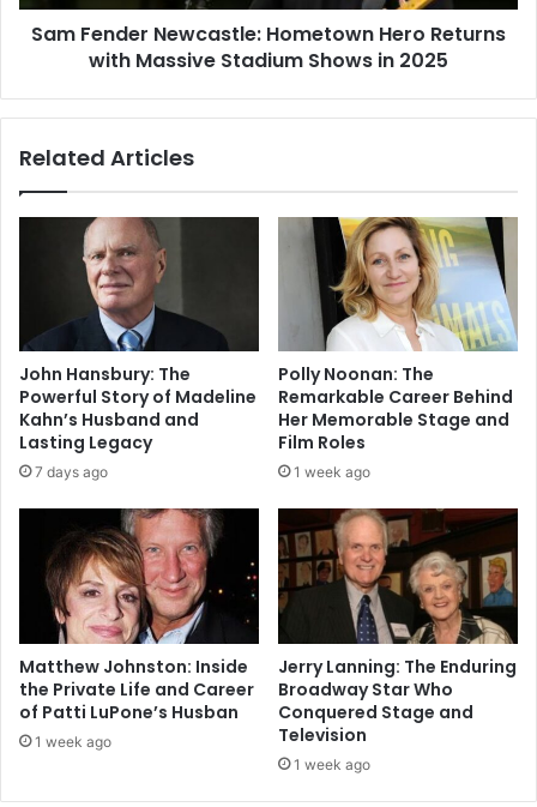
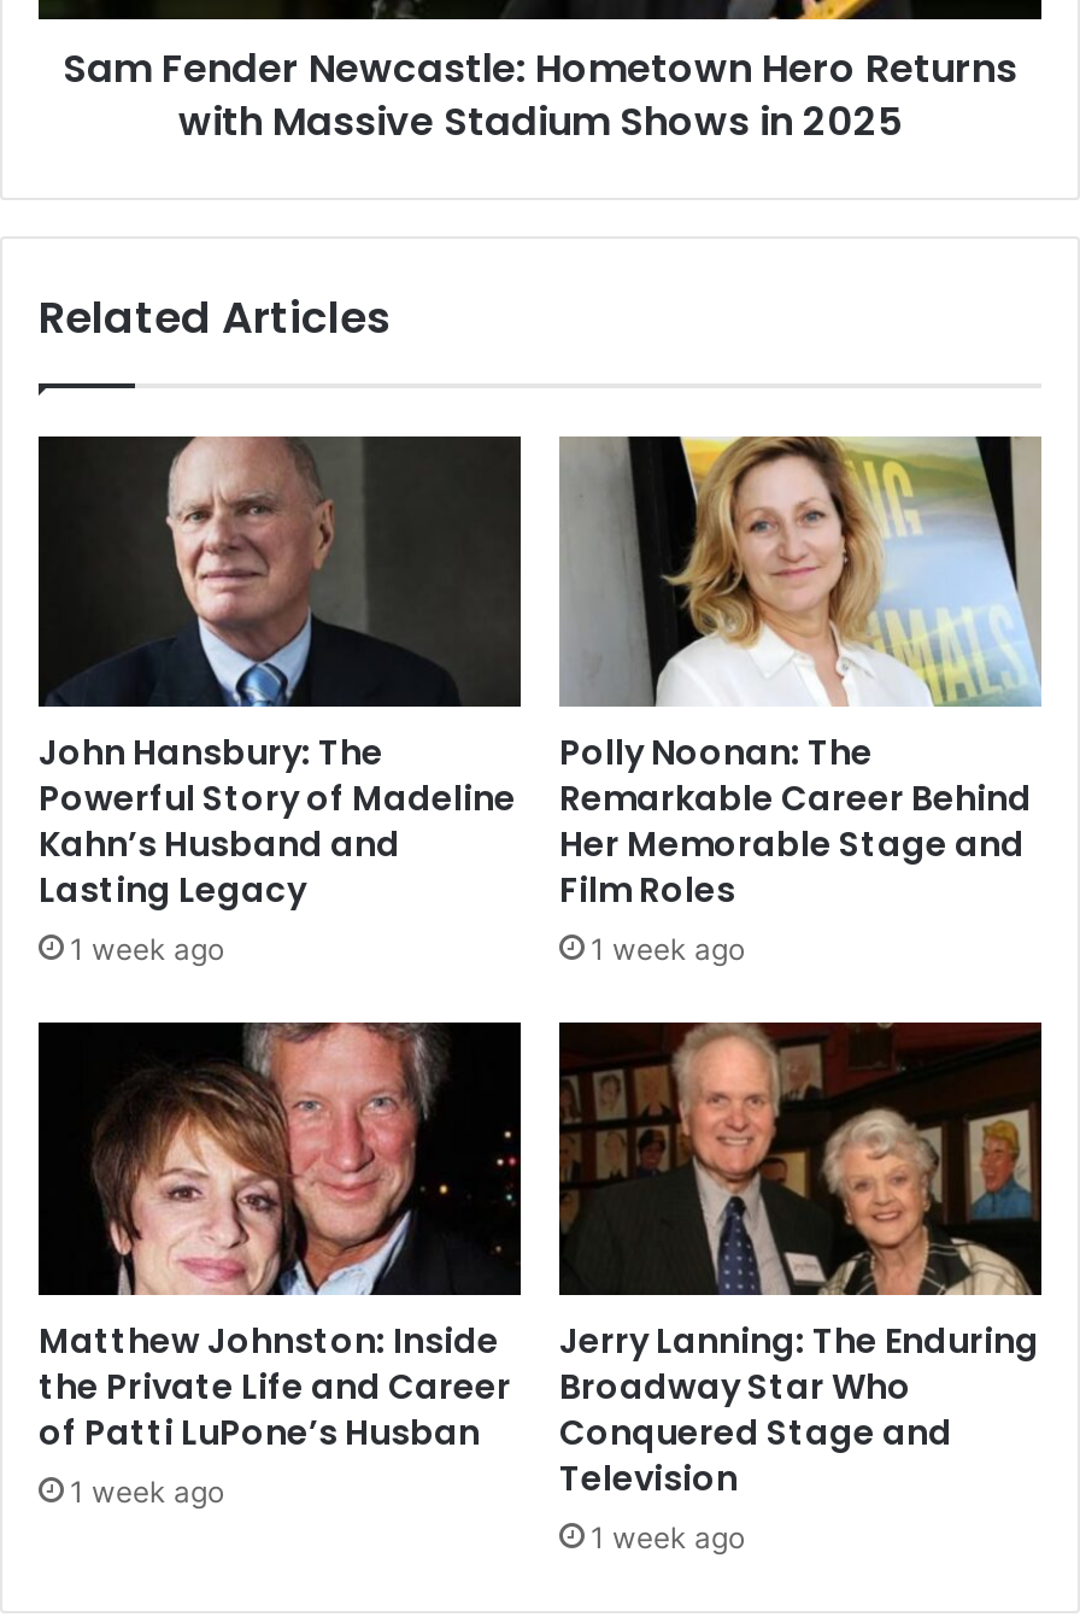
- 7 days ago
+ 1 week ago
